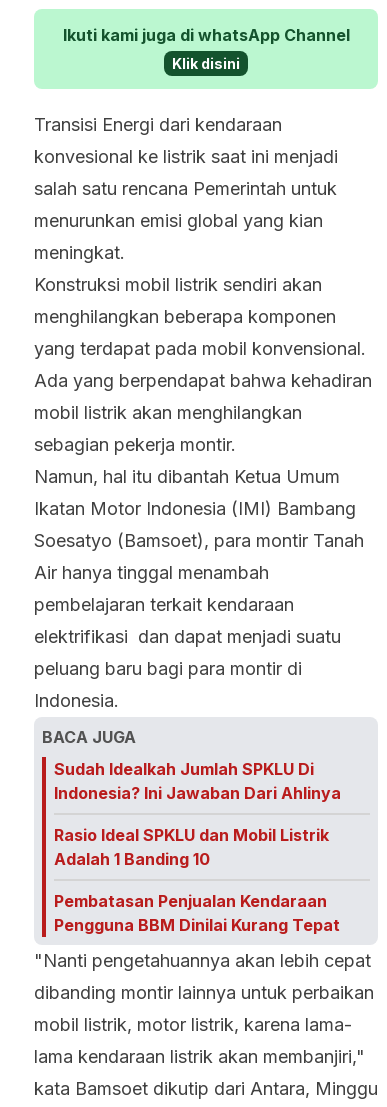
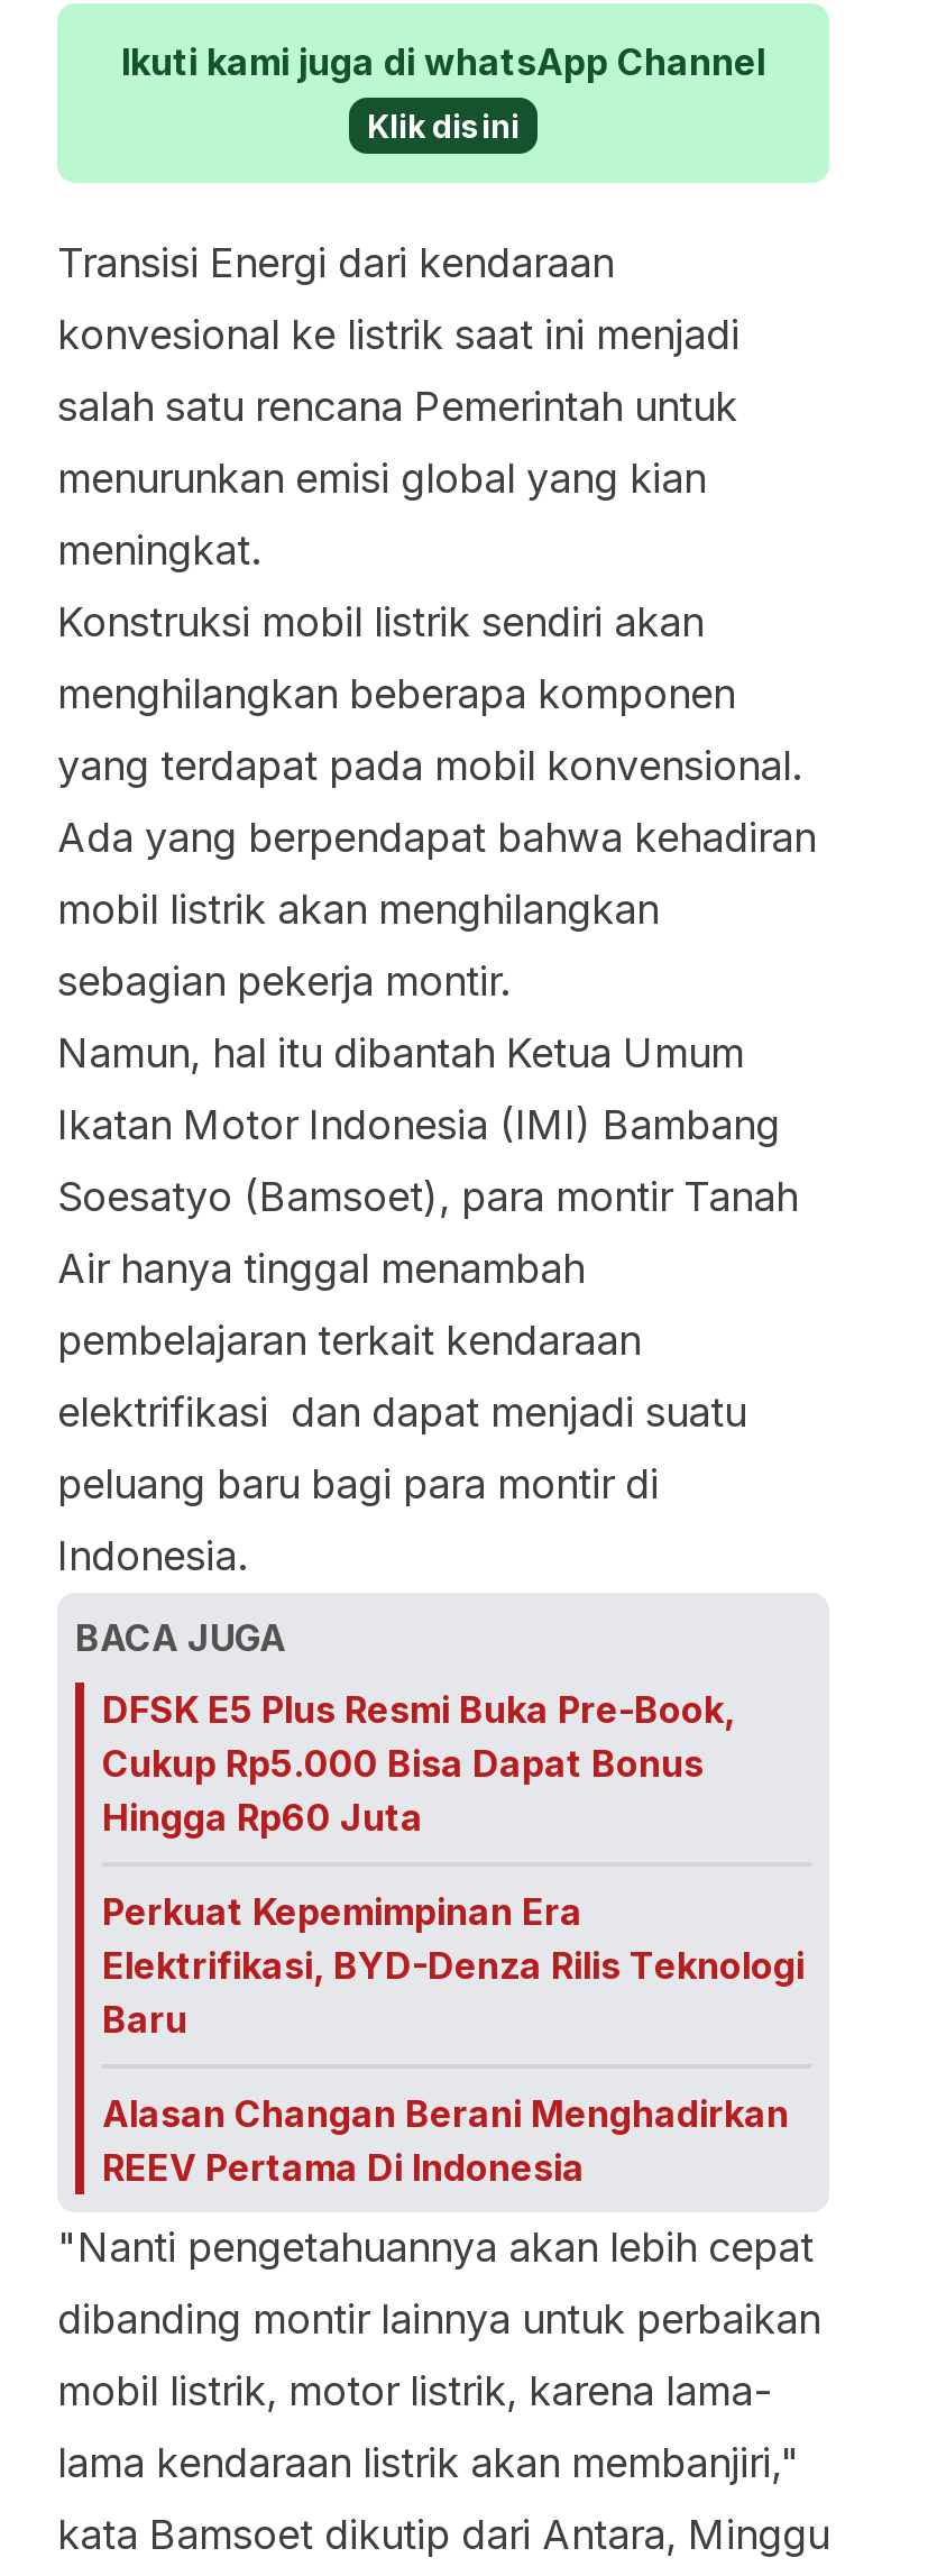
- Sudah Idealkah Jumlah SPKLU Di
- Indonesia? Ini Jawaban Dari Ahlinya
+ DFSK E5 Plus Resmi Buka Pre-Book,
+ Cukup Rp5.000 Bisa Dapat Bonus
+ Hingga Rp60 Juta

- Rasio Ideal SPKLU dan Mobil Listrik
- Adalah 1 Banding 10
+ Perkuat Kepemimpinan Era
+ Elektrifikasi, BYD-Denza Rilis Teknologi
+ Baru

- Pembatasan Penjualan Kendaraan
- Pengguna BBM Dinilai Kurang Tepat
+ Alasan Changan Berani Menghadirkan
+ REEV Pertama Di Indonesia
